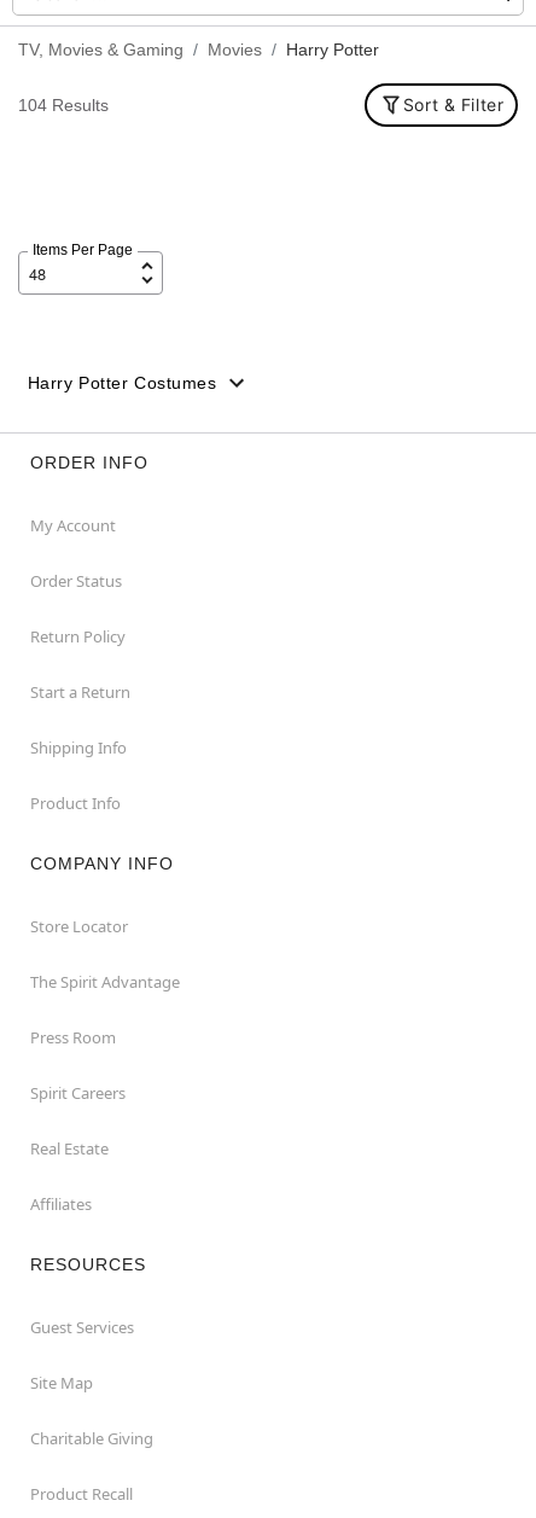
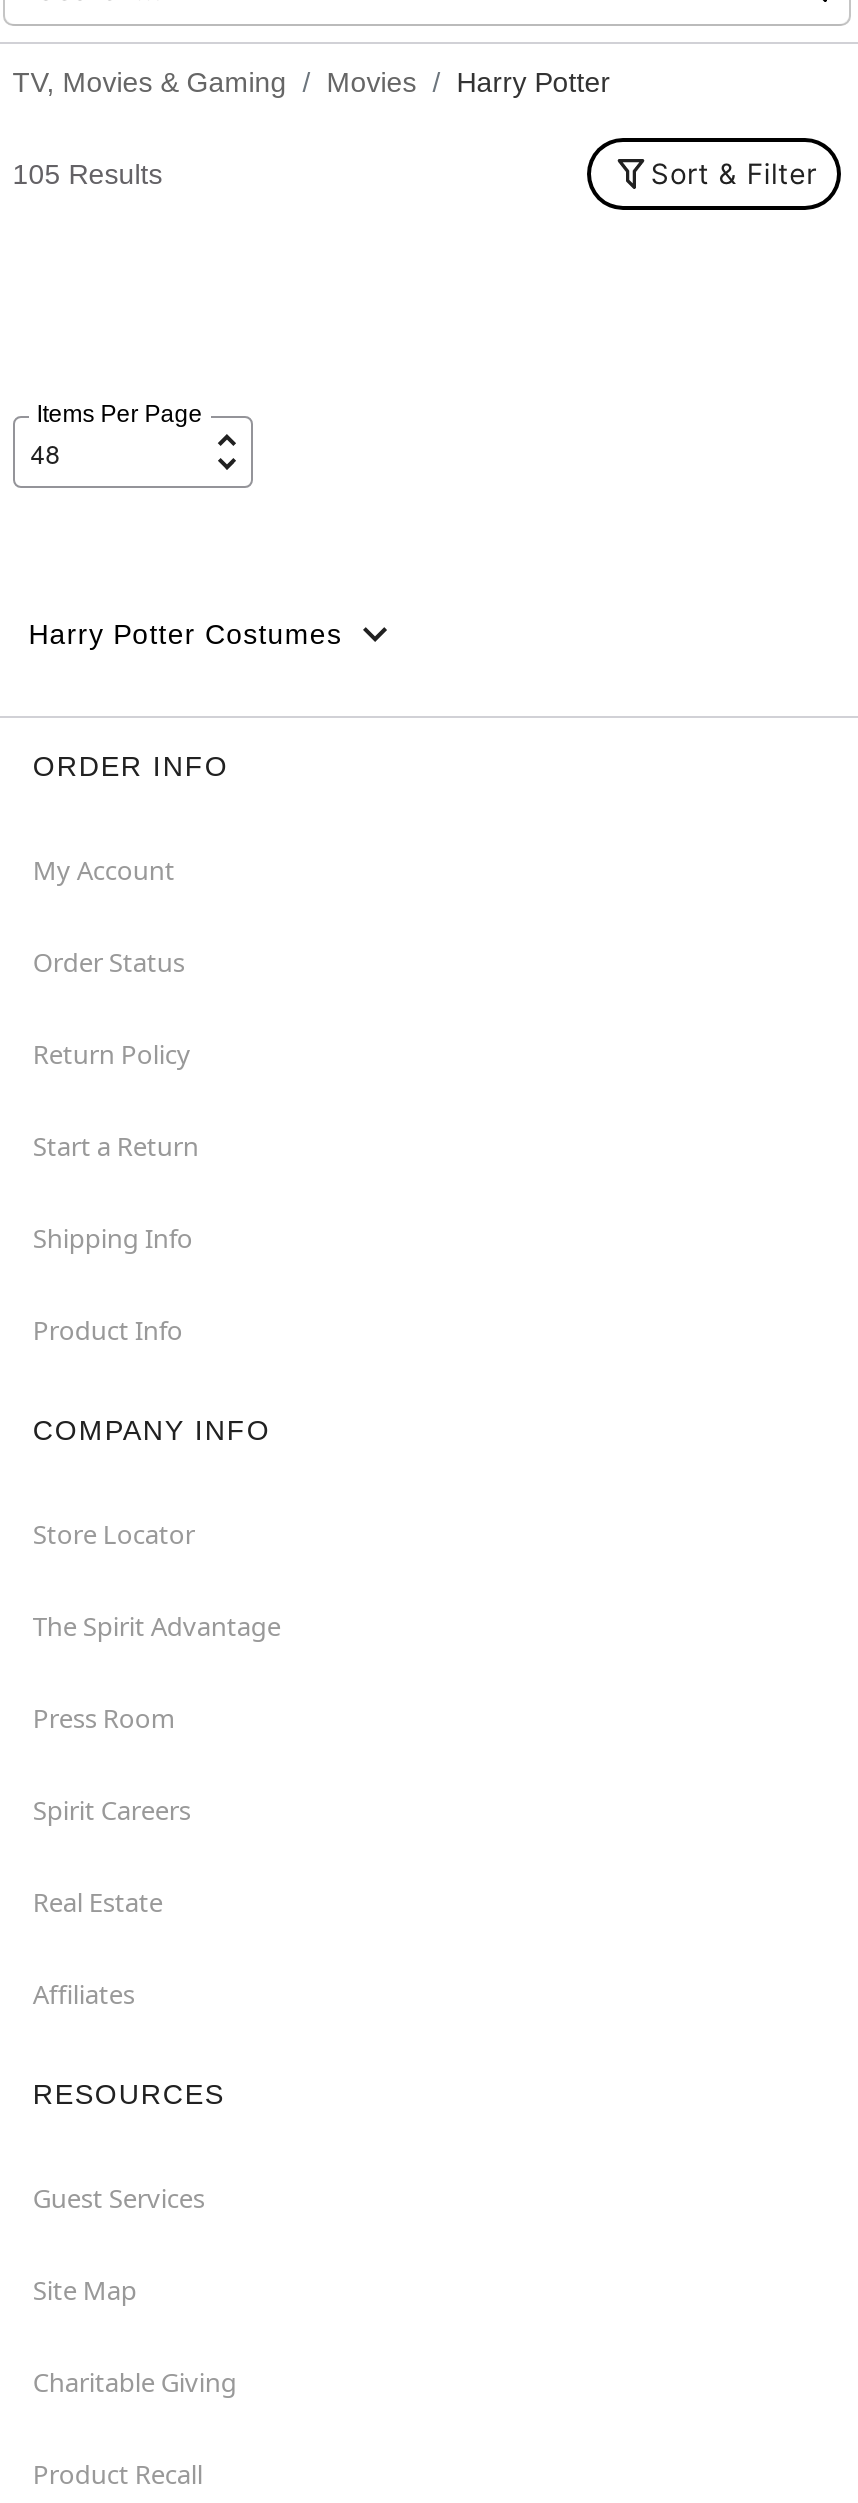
- 104 Results
+ 105 Results
